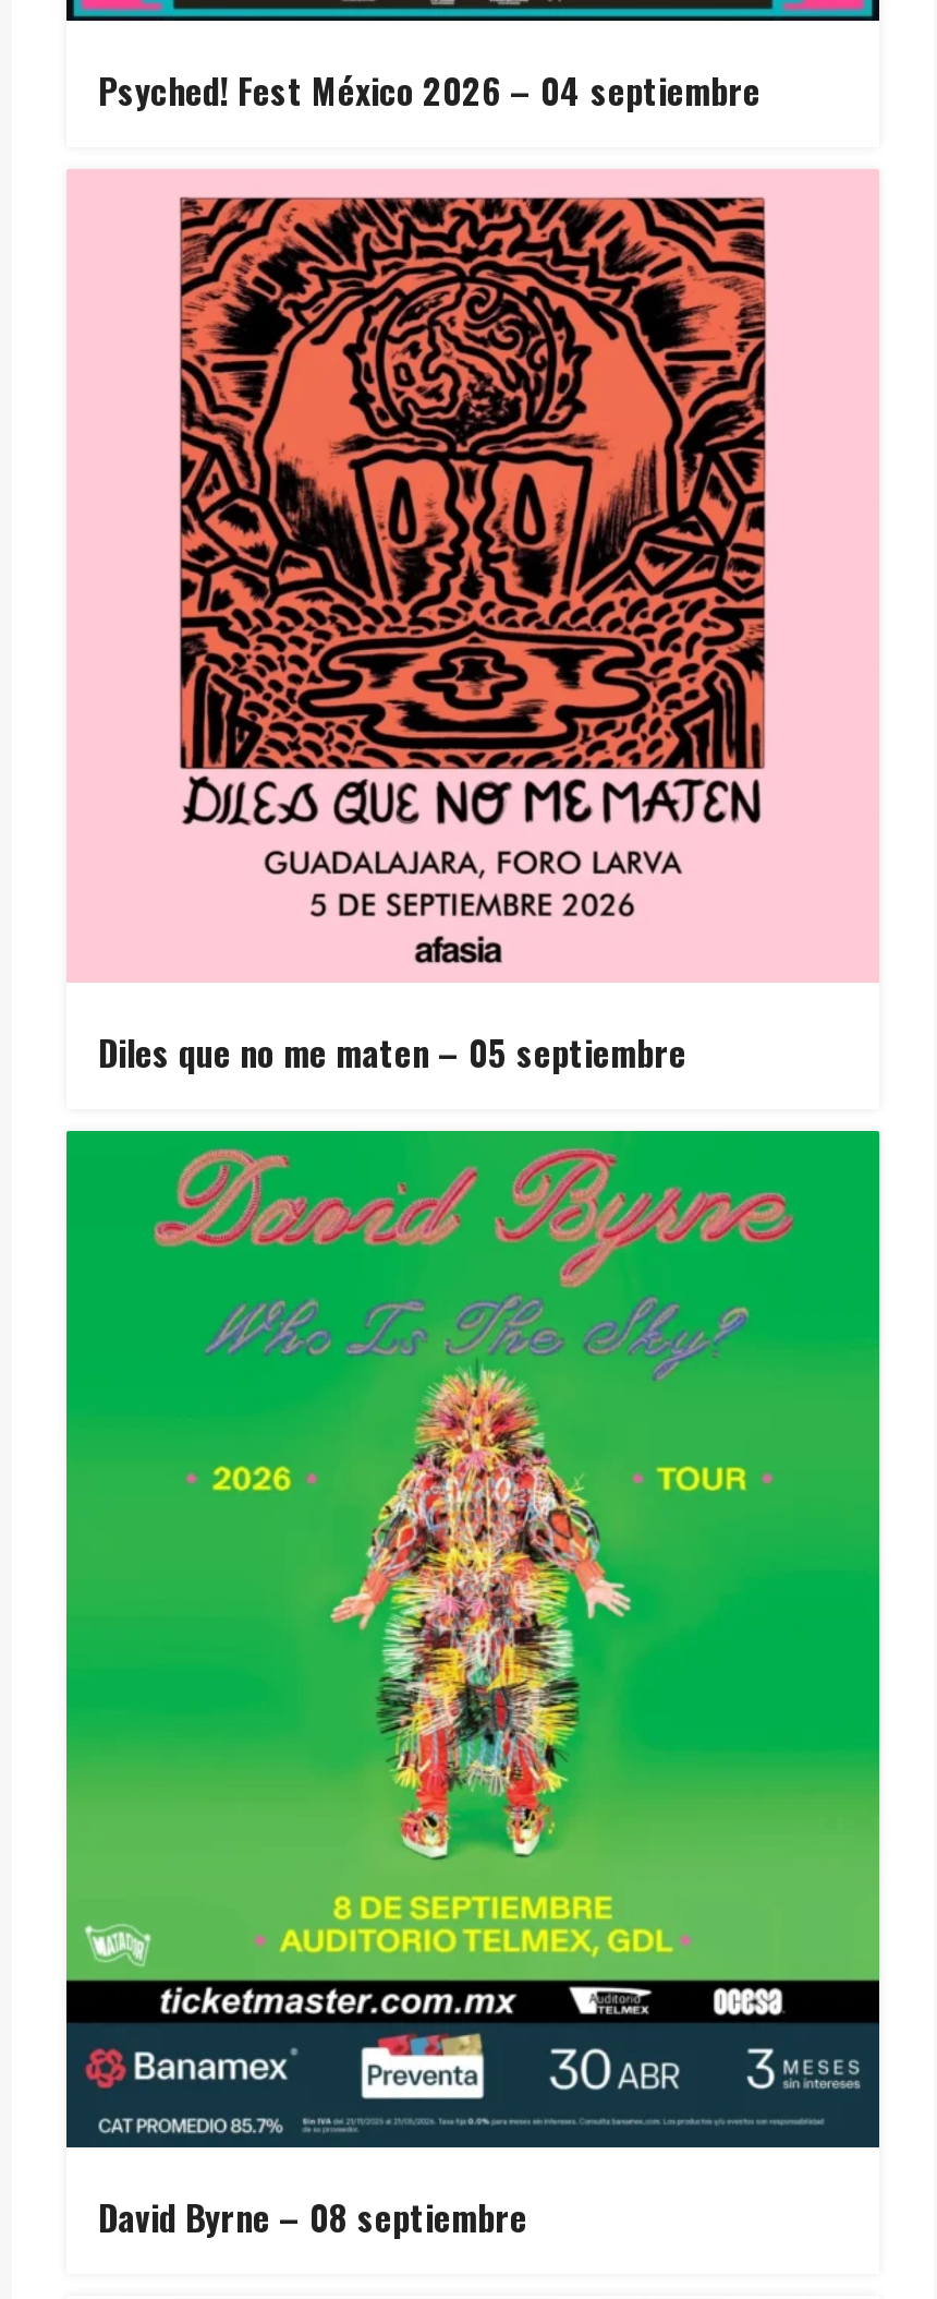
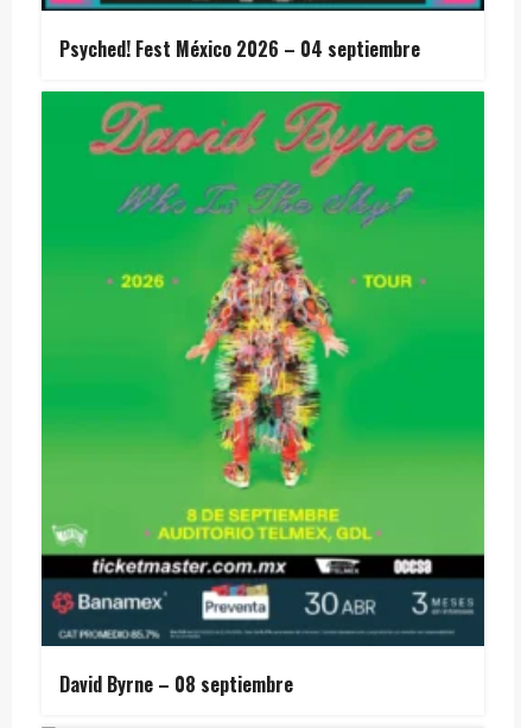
- [image]
- Diles que no me maten – 05 septiembre
